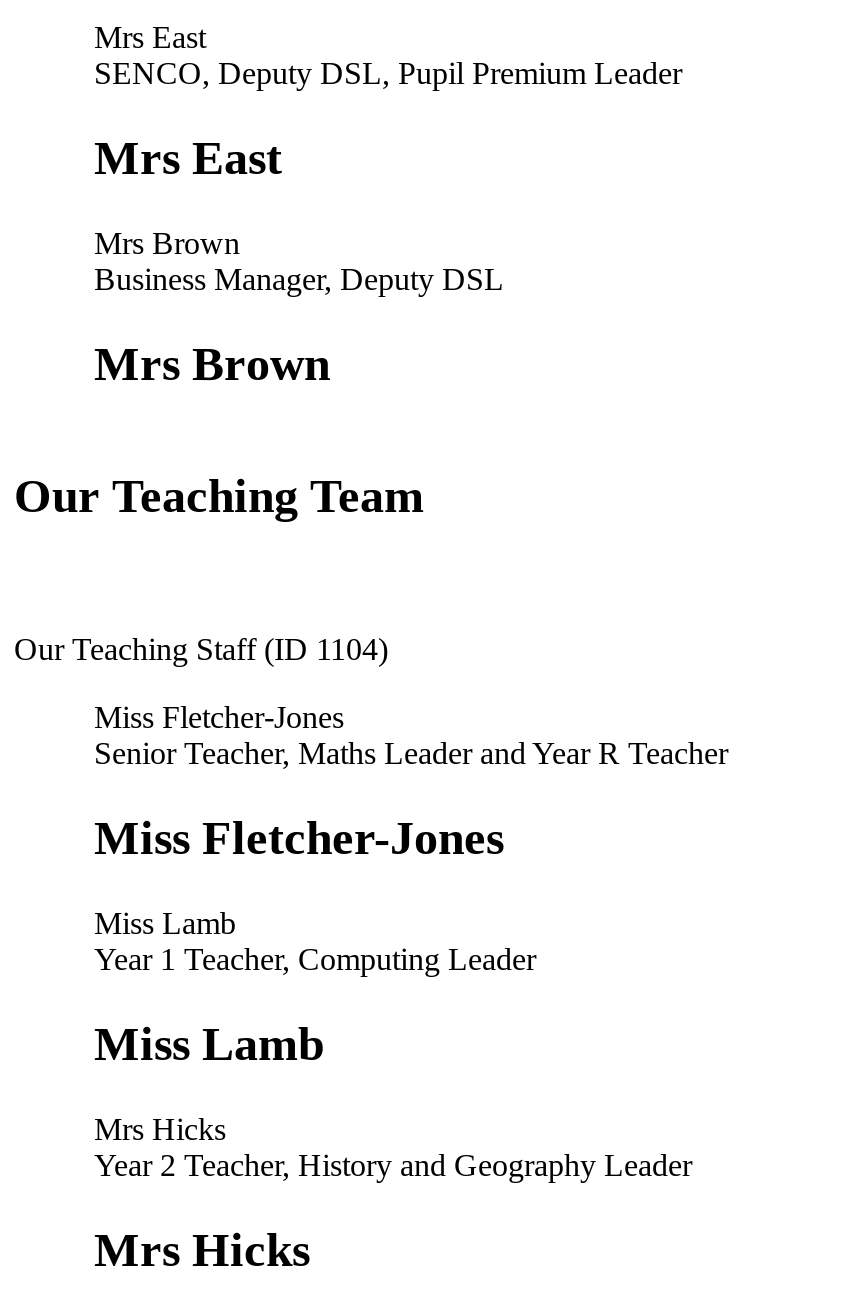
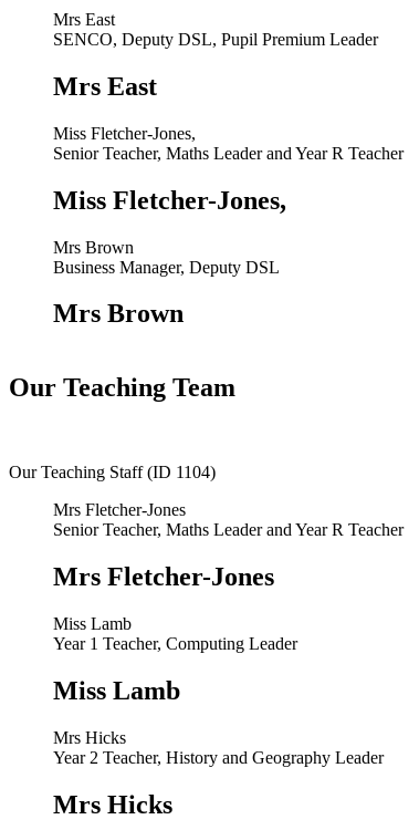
+ Miss Fletcher-Jones,
+ Senior Teacher, Maths Leader and Year R Teacher
+ Miss Fletcher-Jones,

- Miss Fletcher-Jones
+ Mrs Fletcher-Jones

- Miss Fletcher-Jones
+ Mrs Fletcher-Jones
